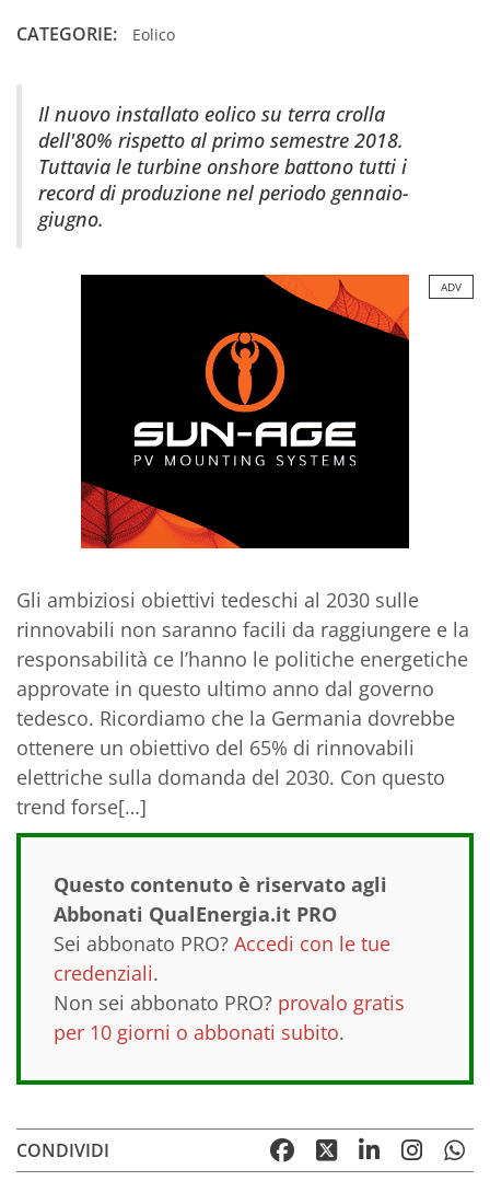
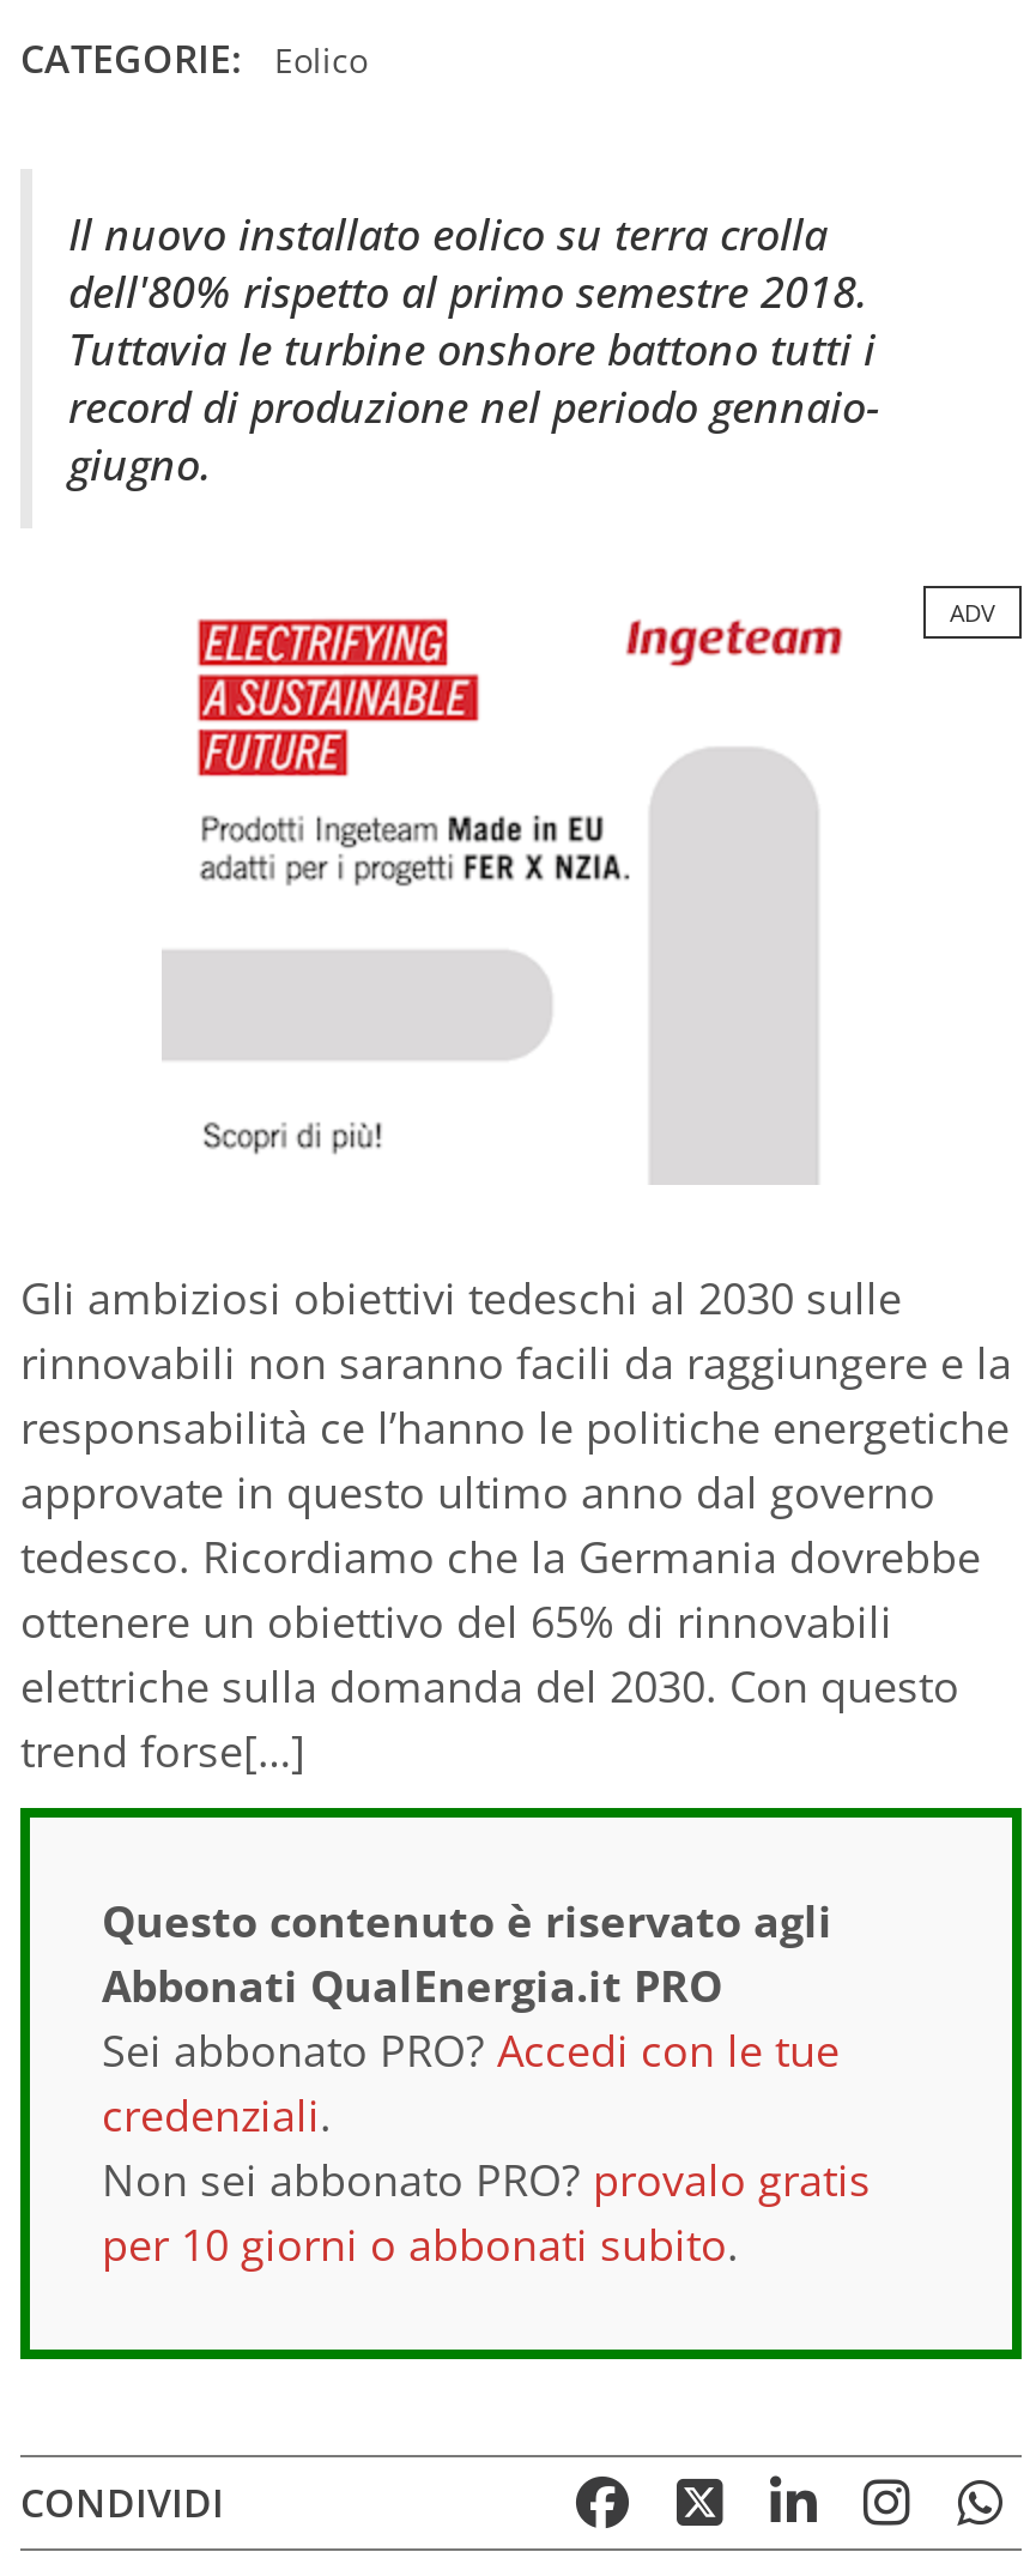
- [image]
+ [image]
